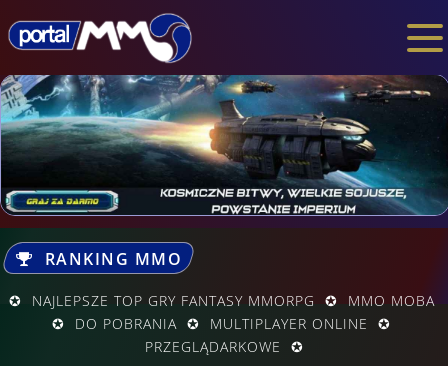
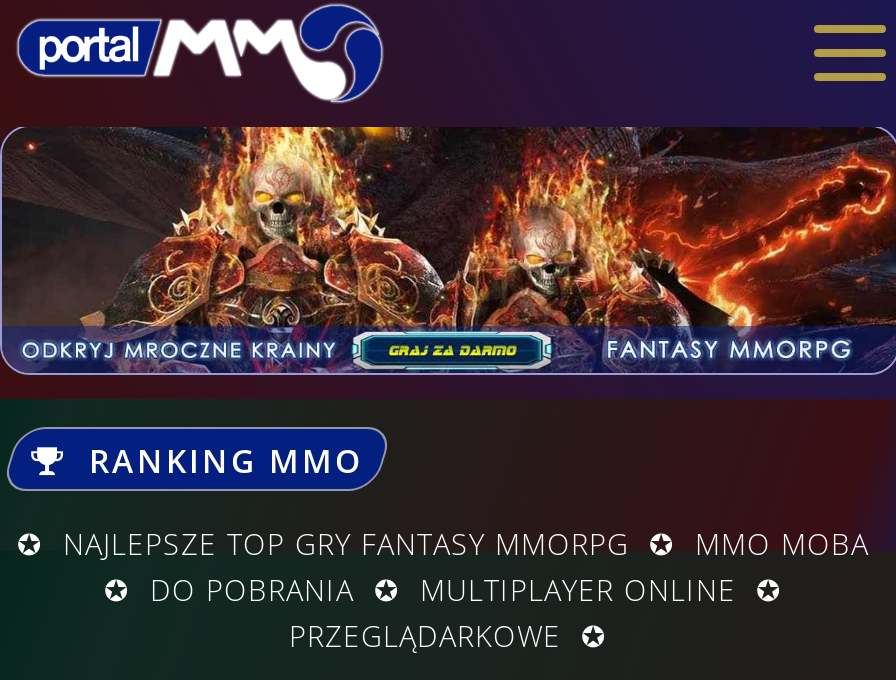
- [image]
+ [image]
